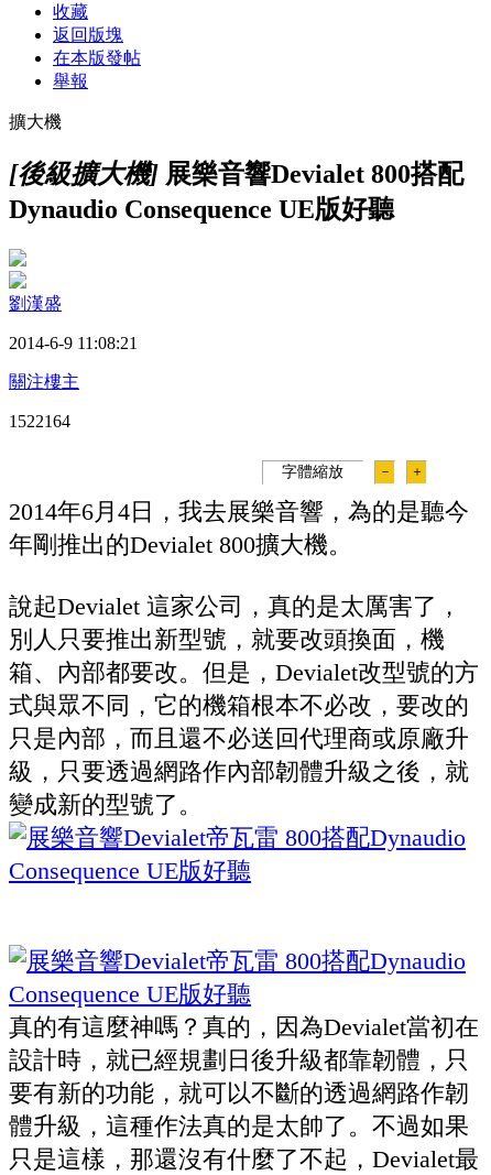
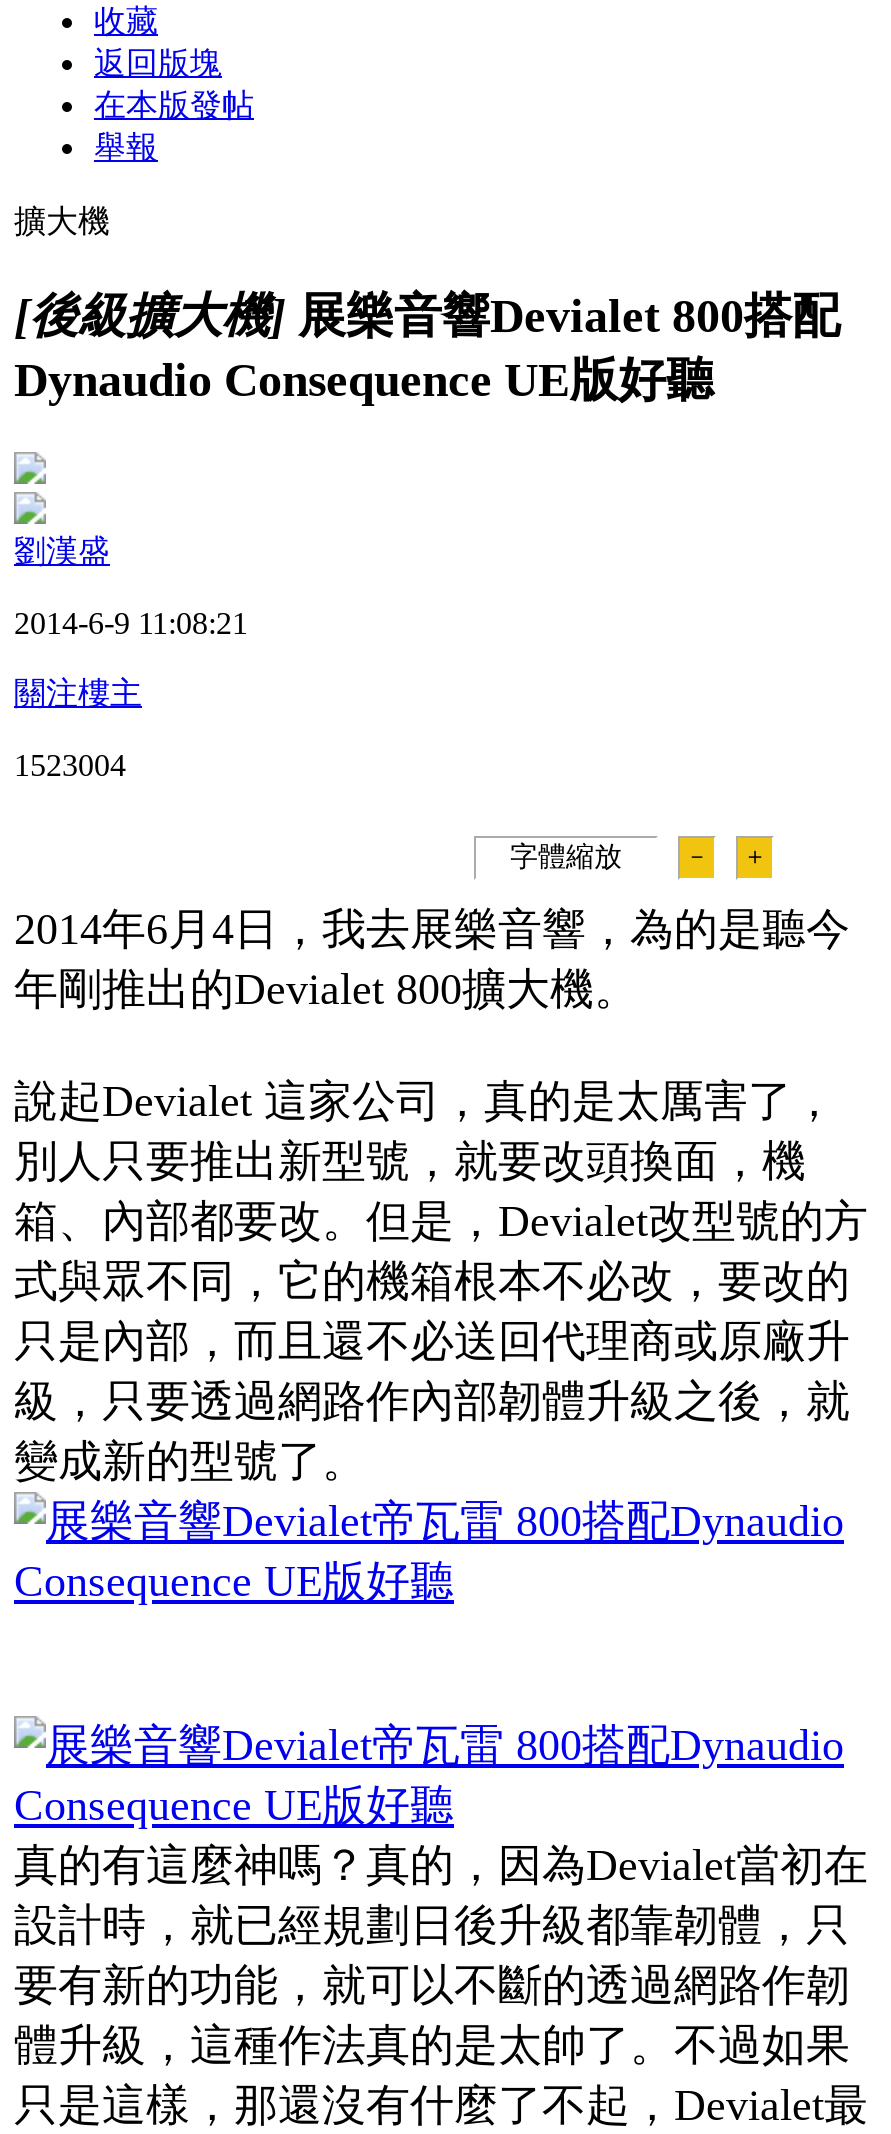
- 1522164
+ 1523004
